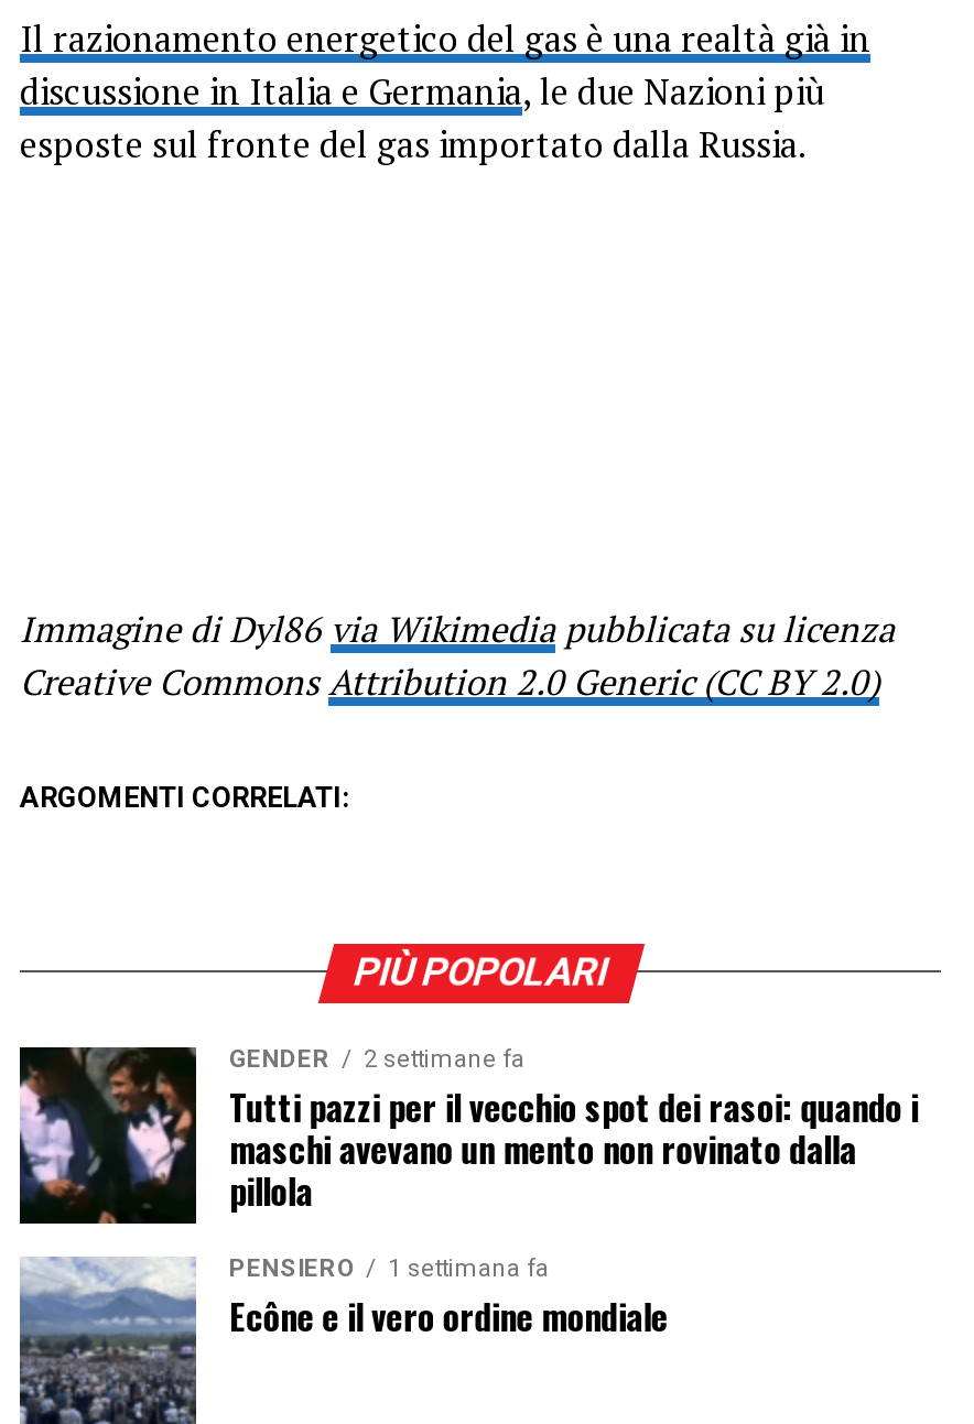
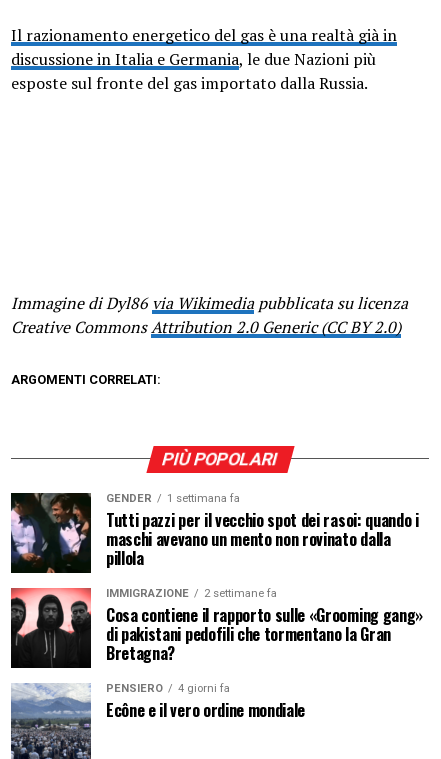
- GENDER 2 settimane fa
+ GENDER 1 settimana fa

+ [image]
+ IMMIGRAZIONE
+ 2 settimane fa
+ Cosa contiene il rapporto sulle «Grooming gang»
+ di pakistani pedofili che tormentano la Gran
+ Bretagna?

- PENSIERO 1 settimana fa
+ PENSIERO 4 giorni fa
